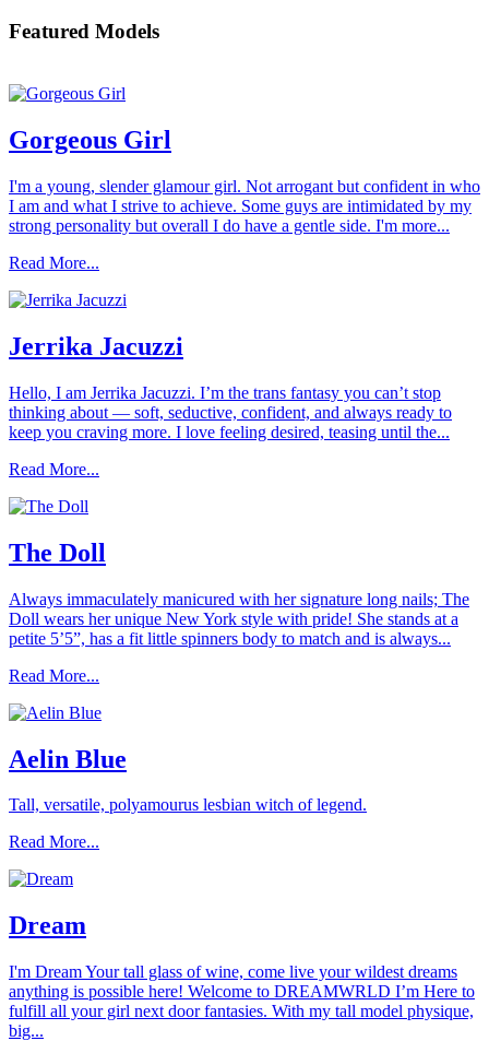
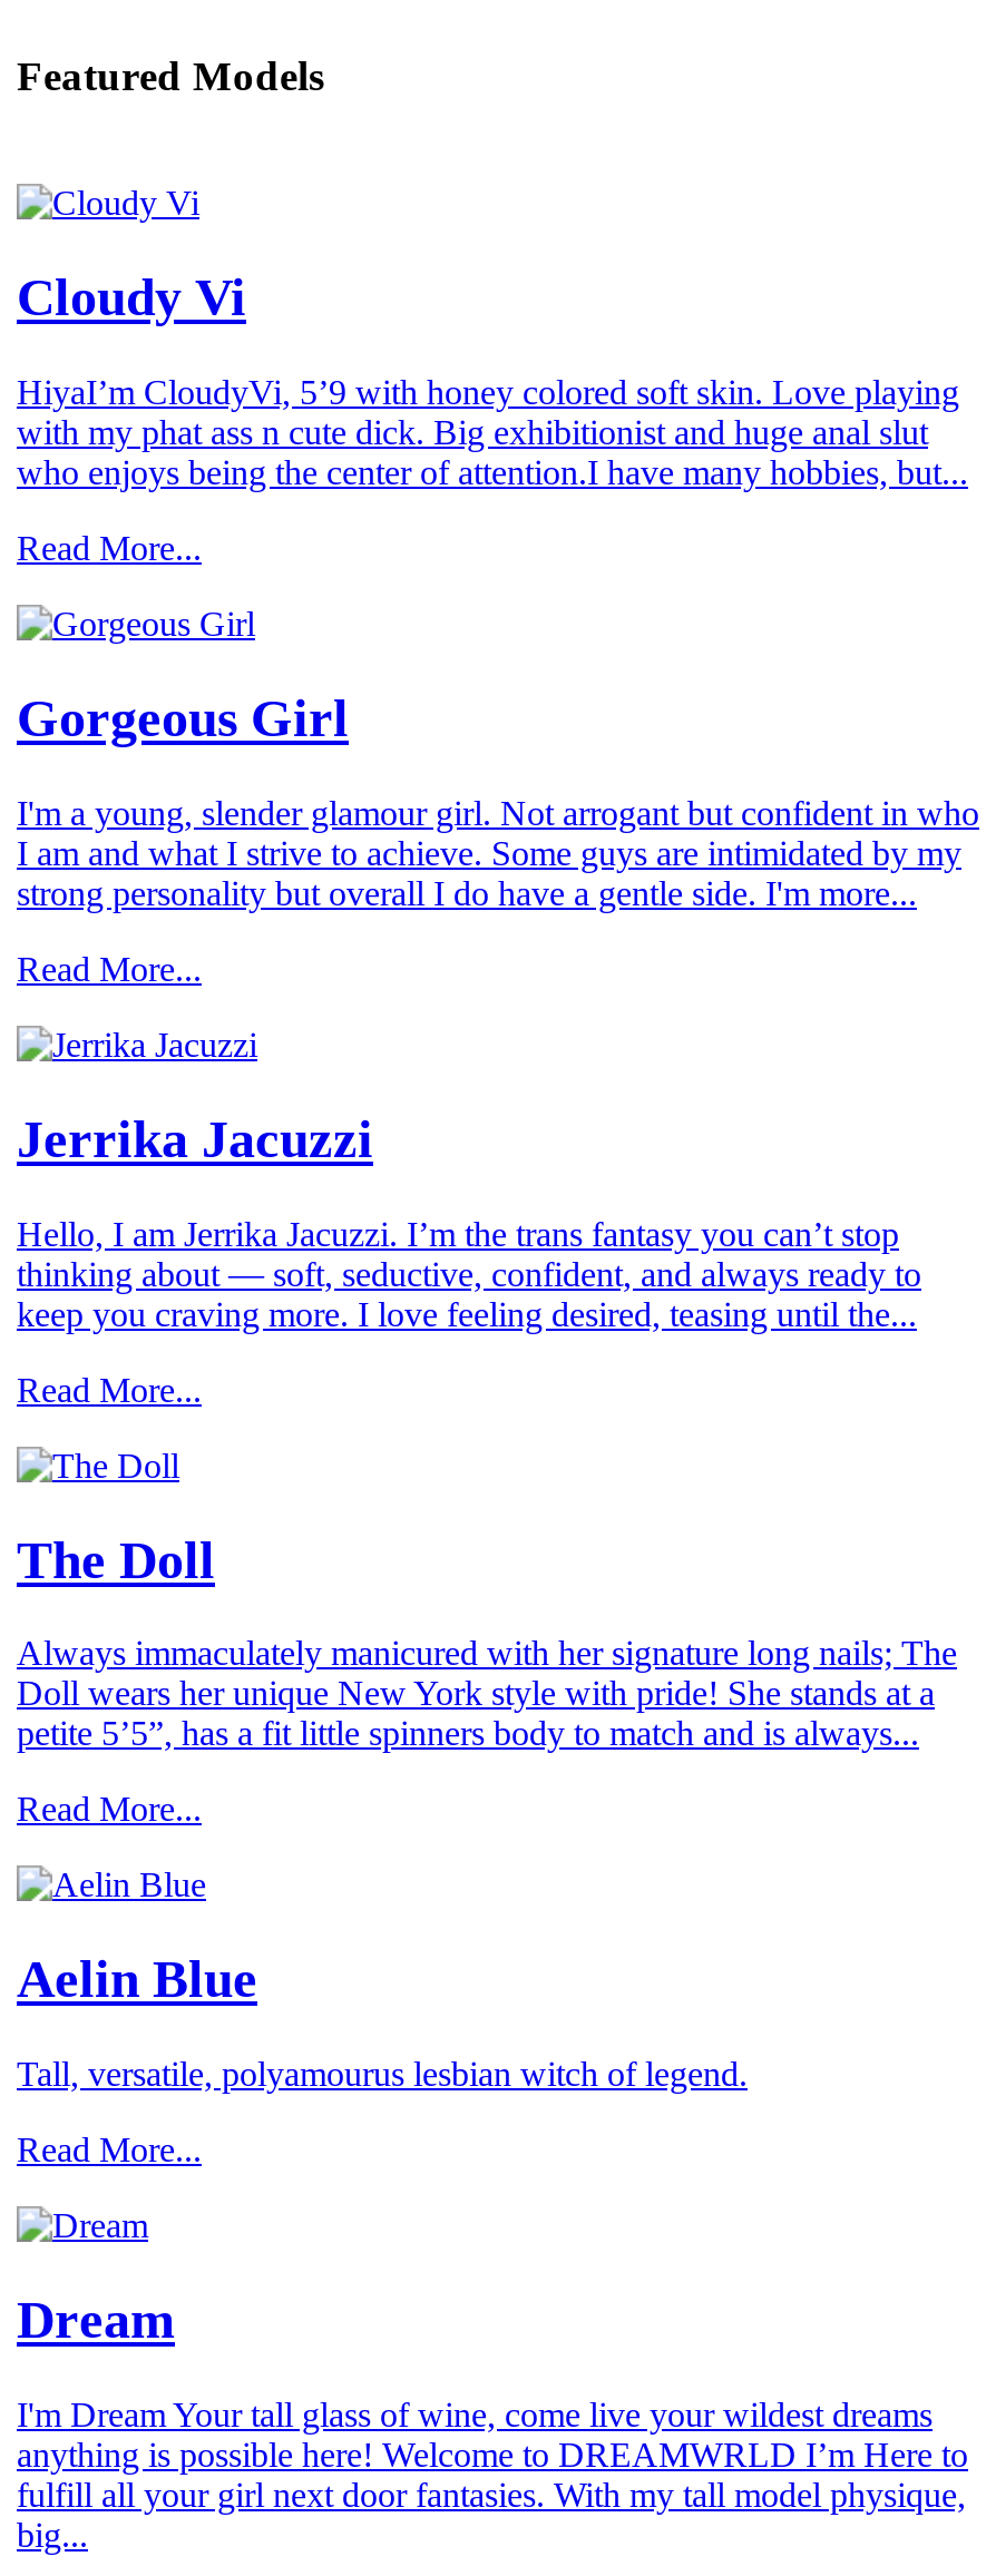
+ Cloudy Vi
+ HiyaI’m CloudyVi, 5’9 with honey colored soft skin. Love playing
+ with my phat ass n cute dick. Big exhibitionist and huge anal slut
+ who enjoys being the center of attention.I have many hobbies, but...
+ Read More...
